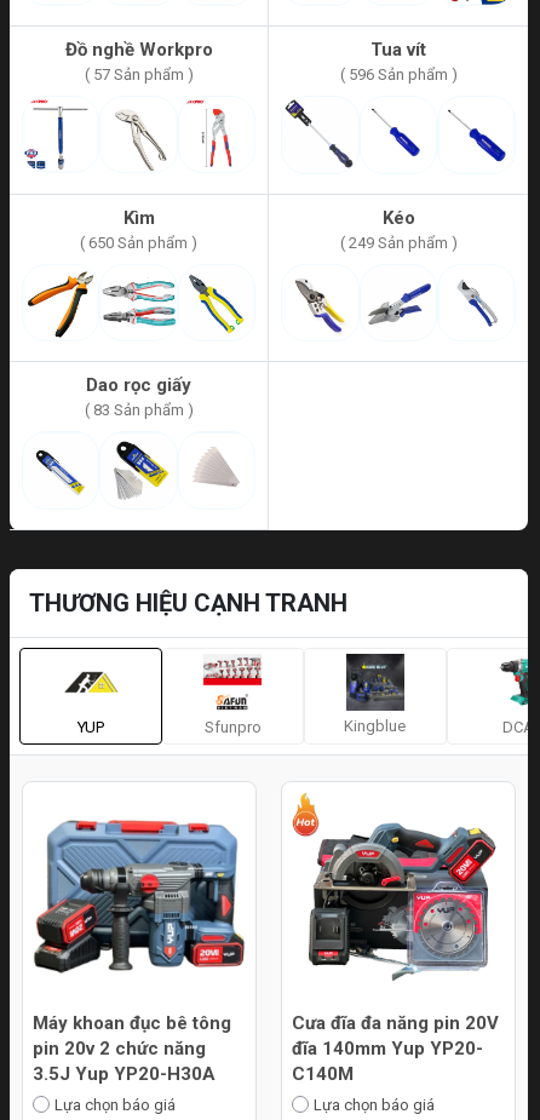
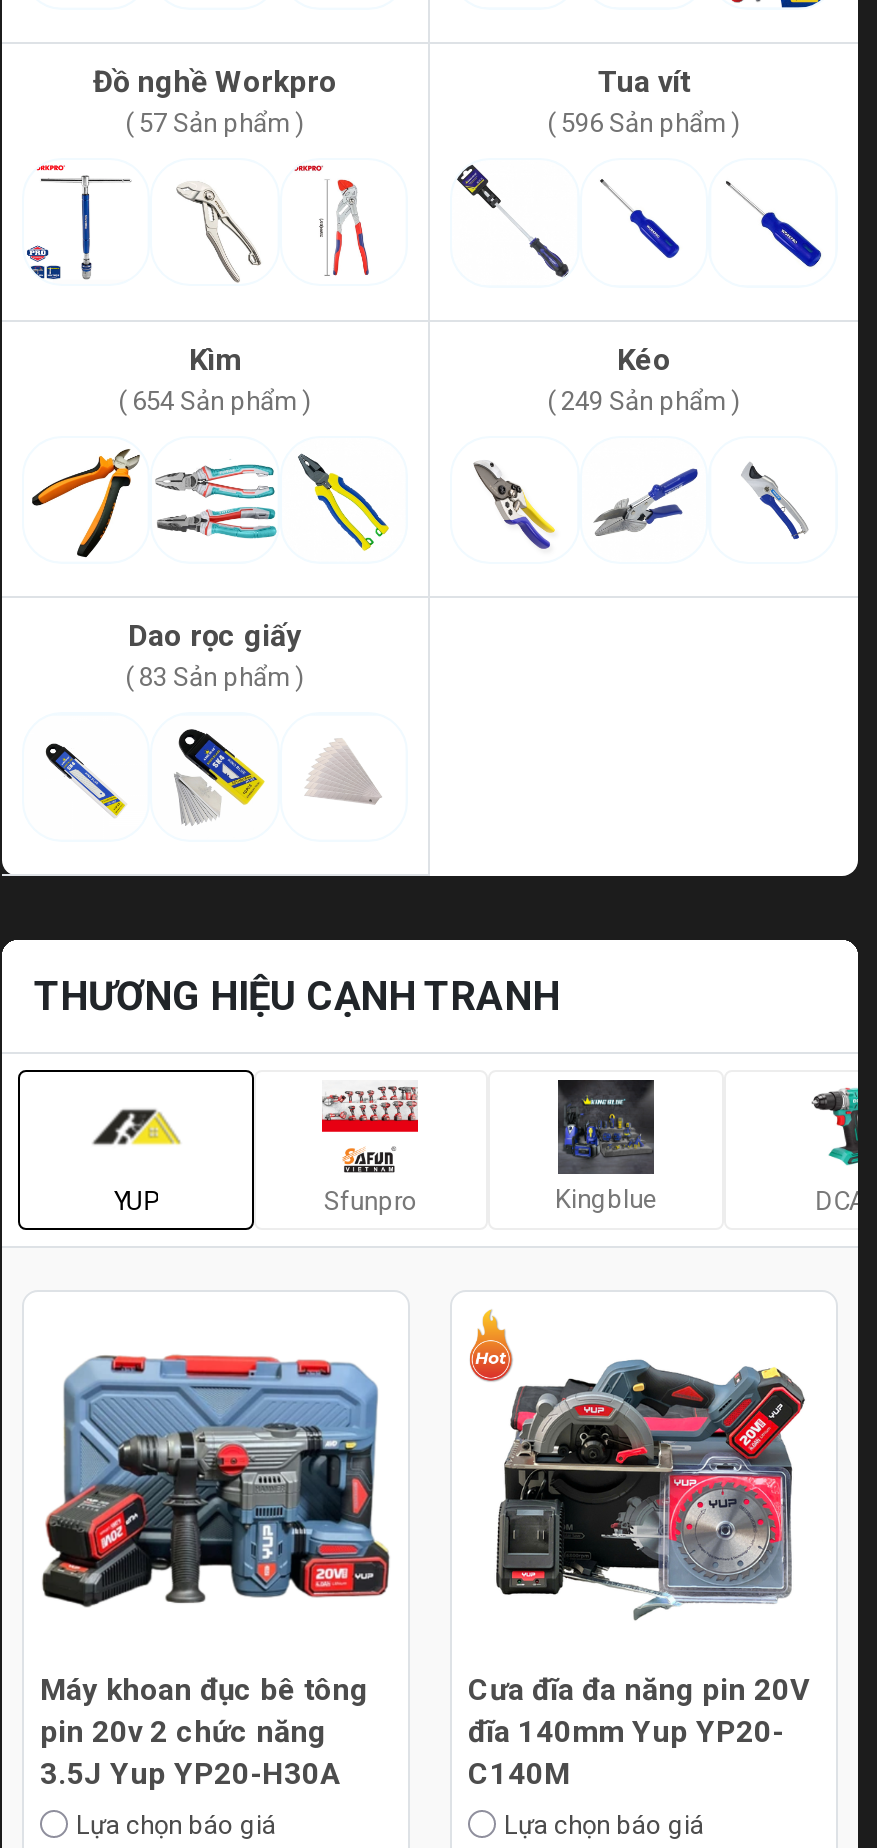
- ( 650 Sản phẩm )
+ ( 654 Sản phẩm )
